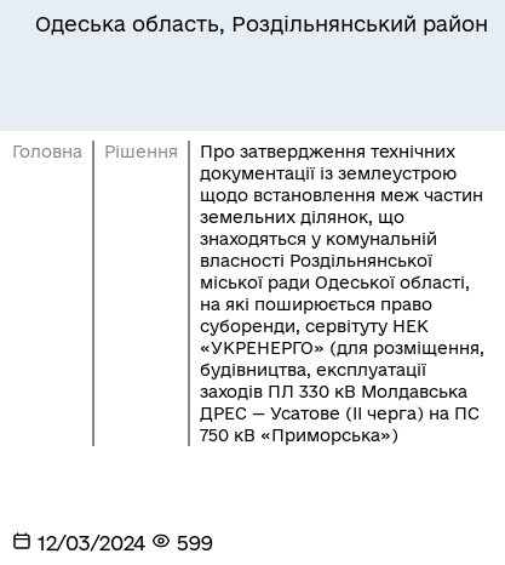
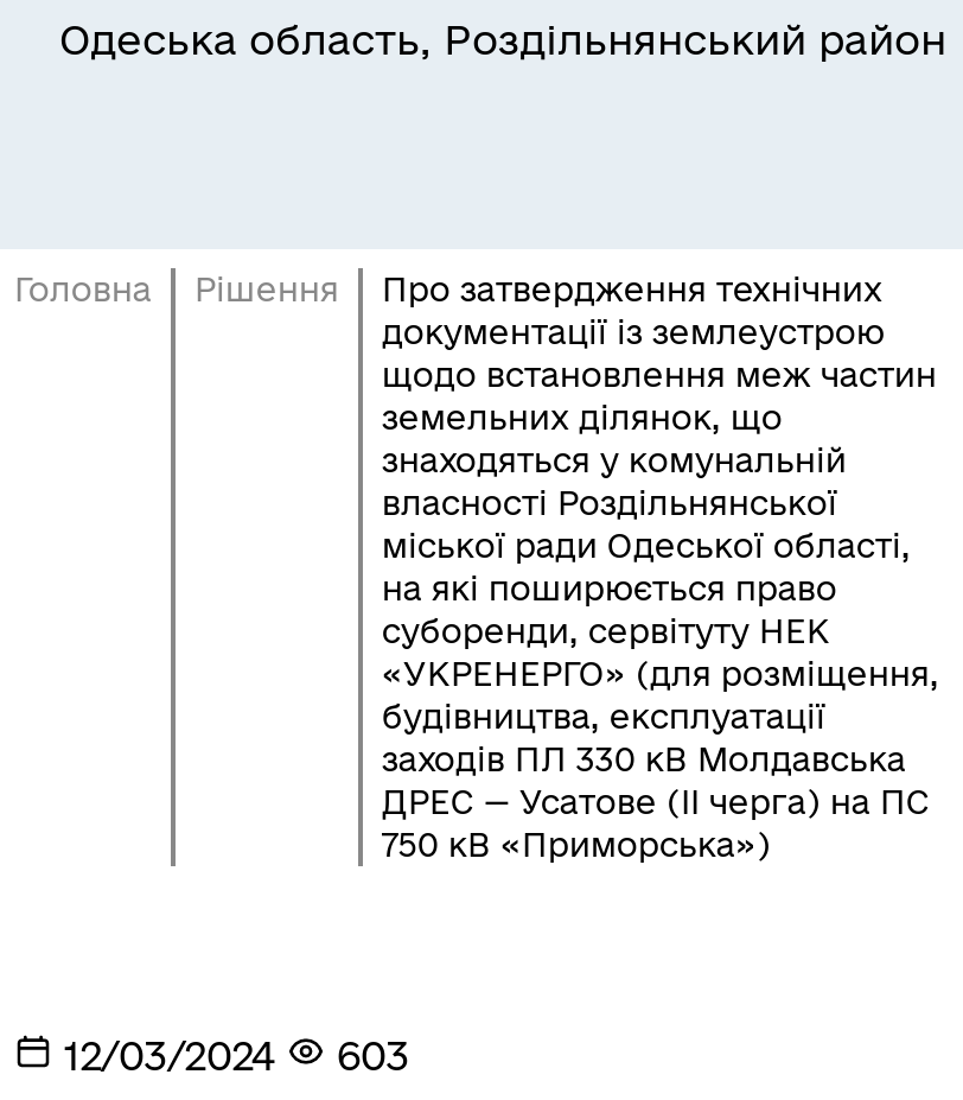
- 12/03/2024 599
+ 12/03/2024 603
